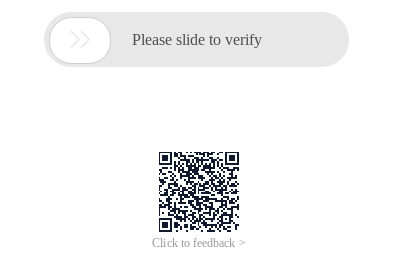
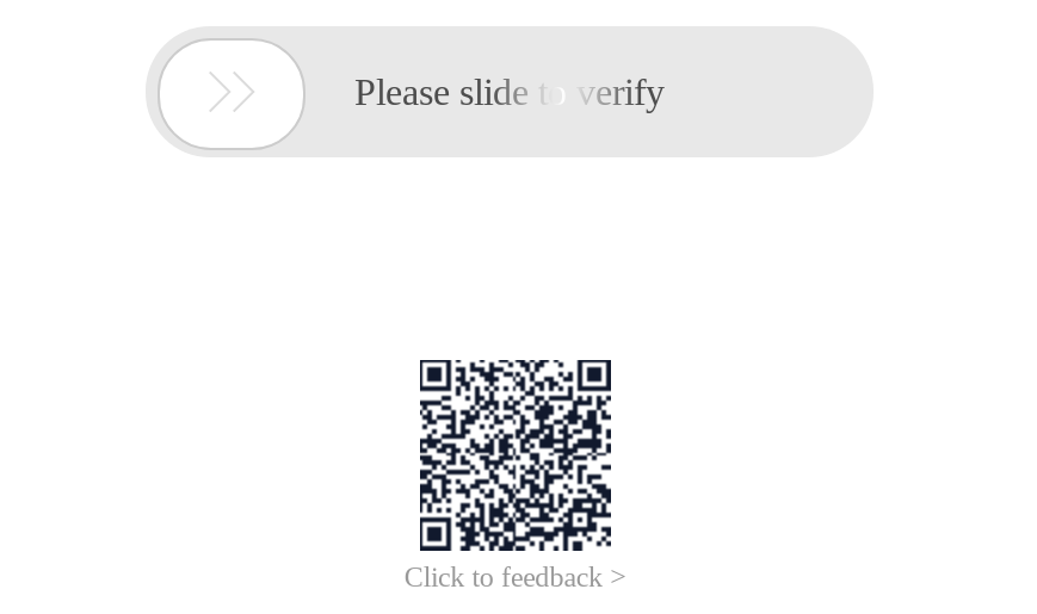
- [image]
+ [image]
